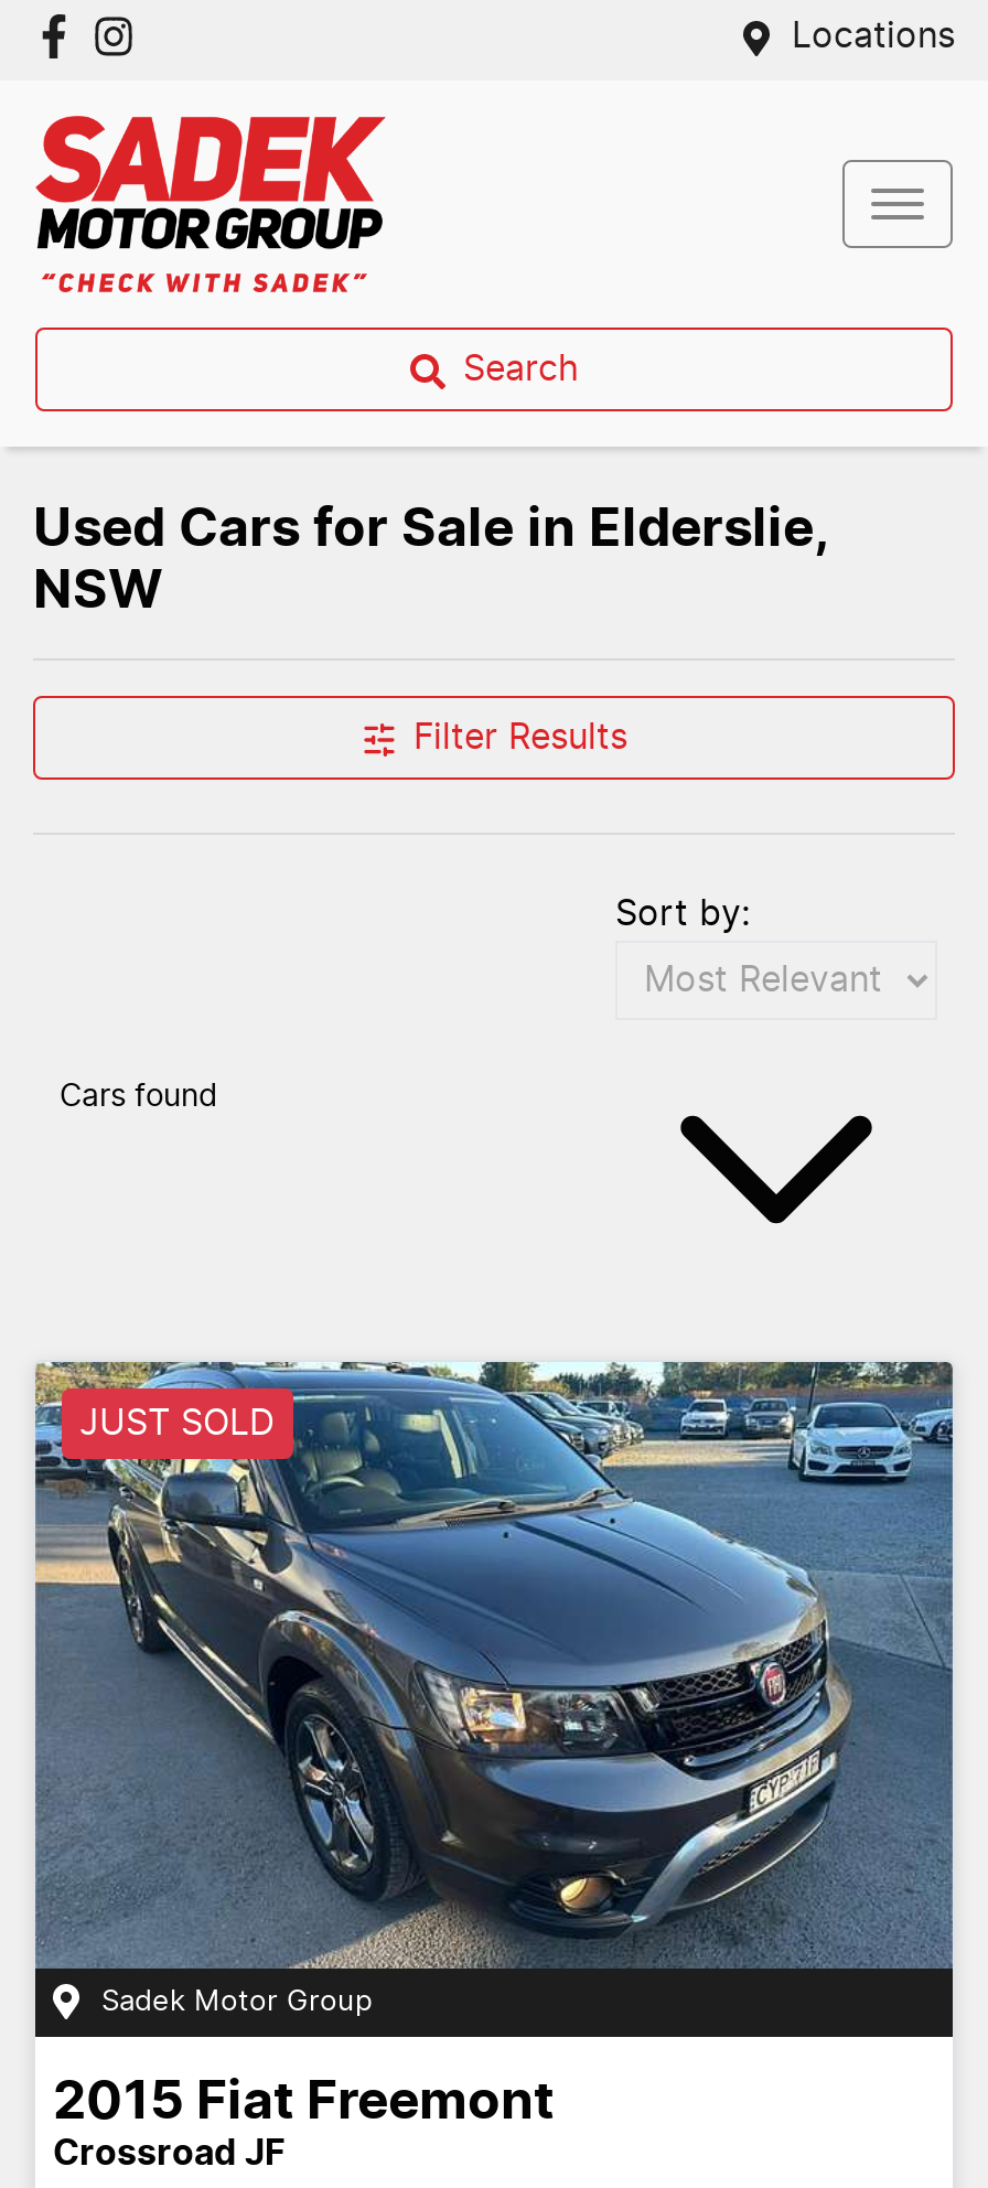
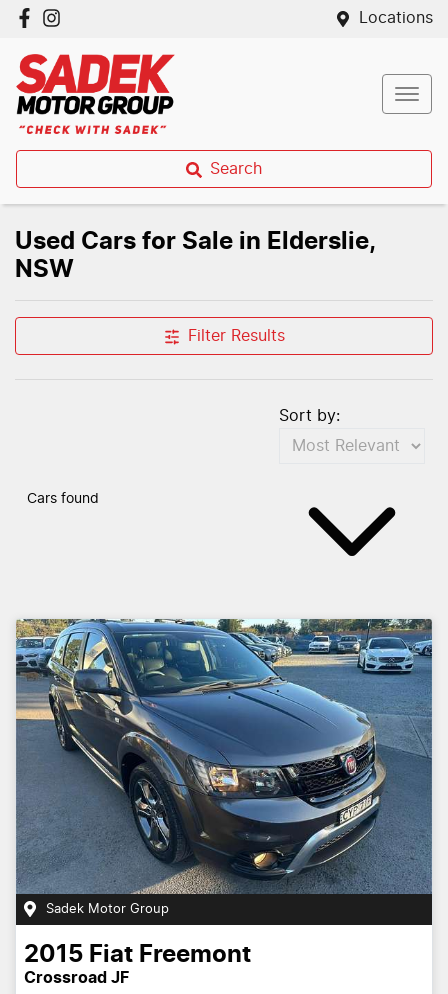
- JUST SOLD
